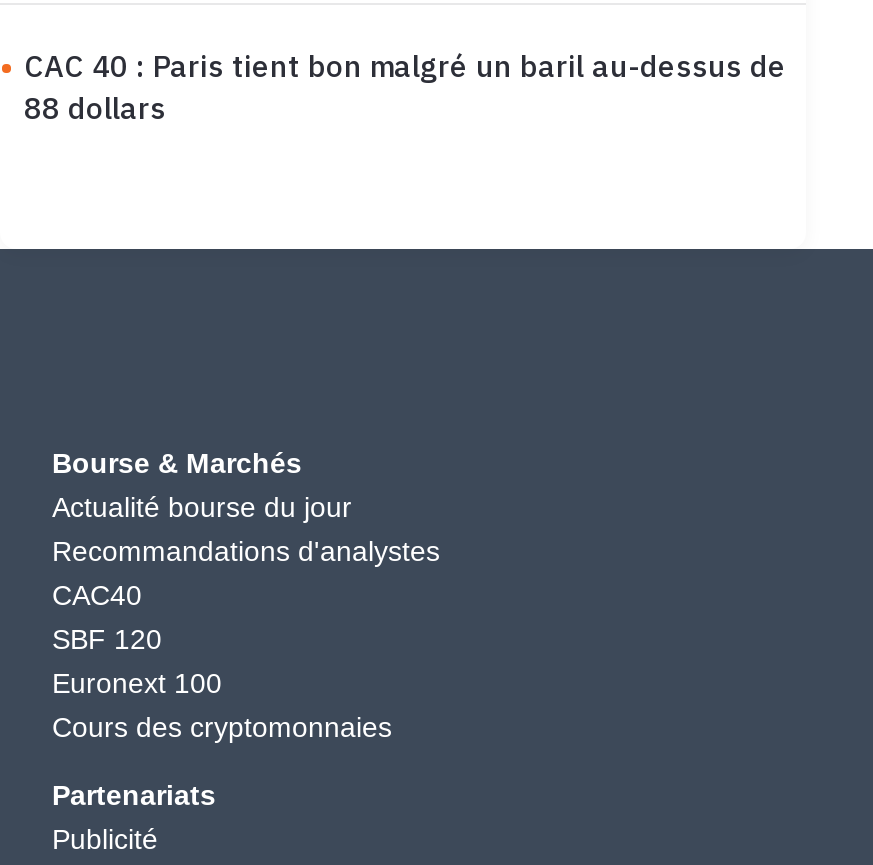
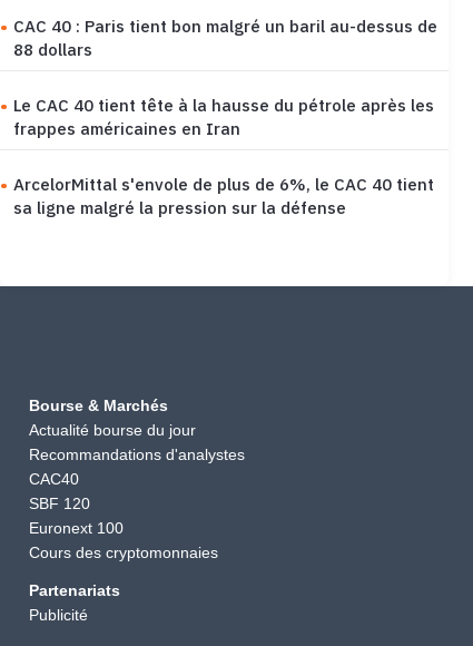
+ Le CAC 40 tient tête à la hausse du pétrole après les
+ frappes américaines en Iran
+ ArcelorMittal s'envole de plus de 6%, le CAC 40 tient
+ sa ligne malgré la pression sur la défense
